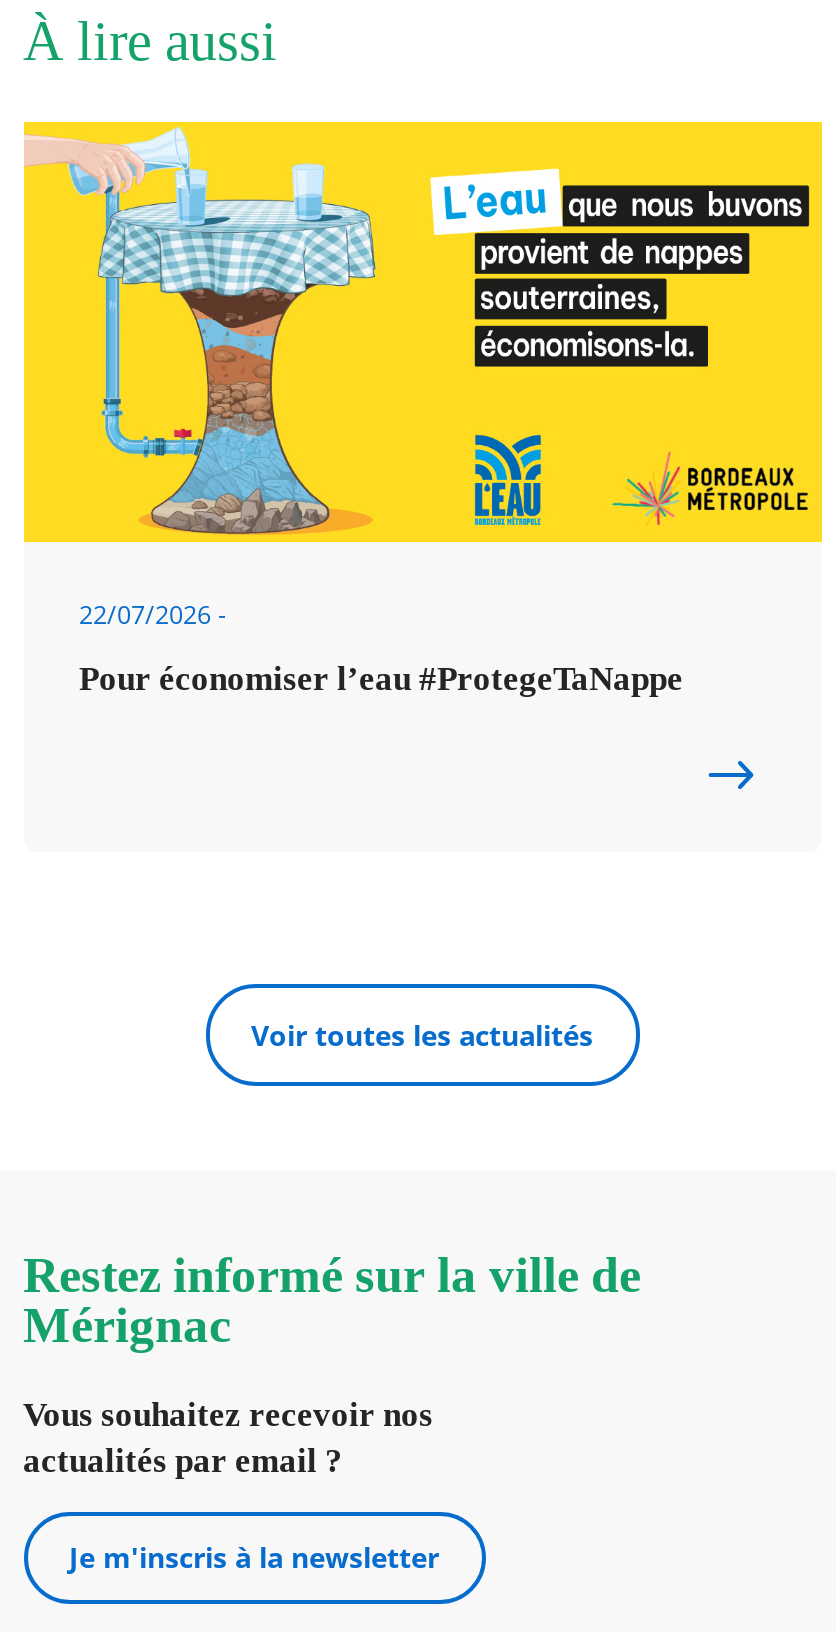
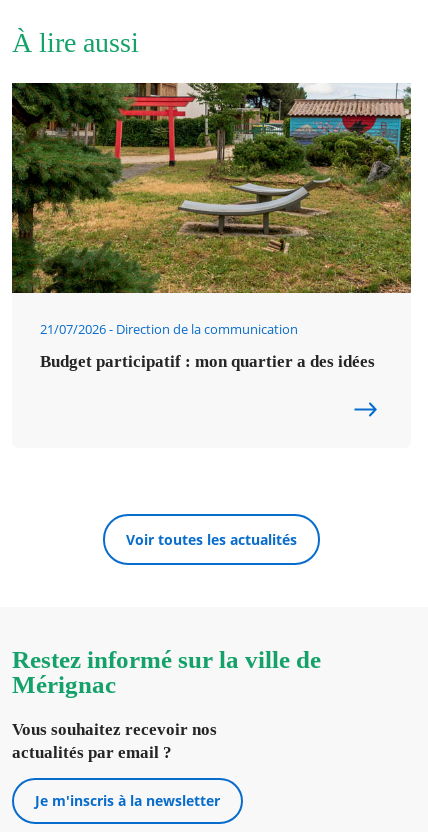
- [image]
- 22/07/2026
+ [image]
+ 21/07/2026 Direction de la communication

- Pour économiser l’eau #ProtegeTaNappe
+ Budget participatif : mon quartier a des idées
